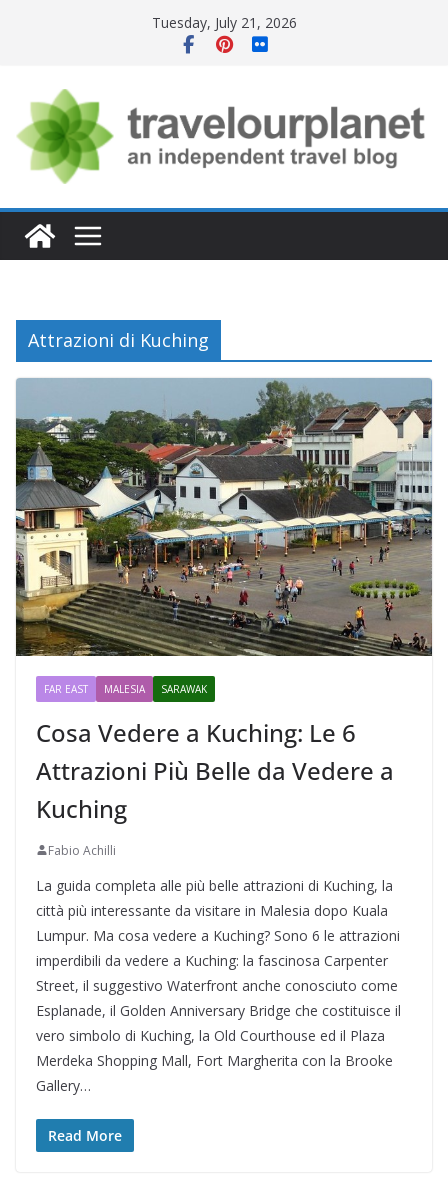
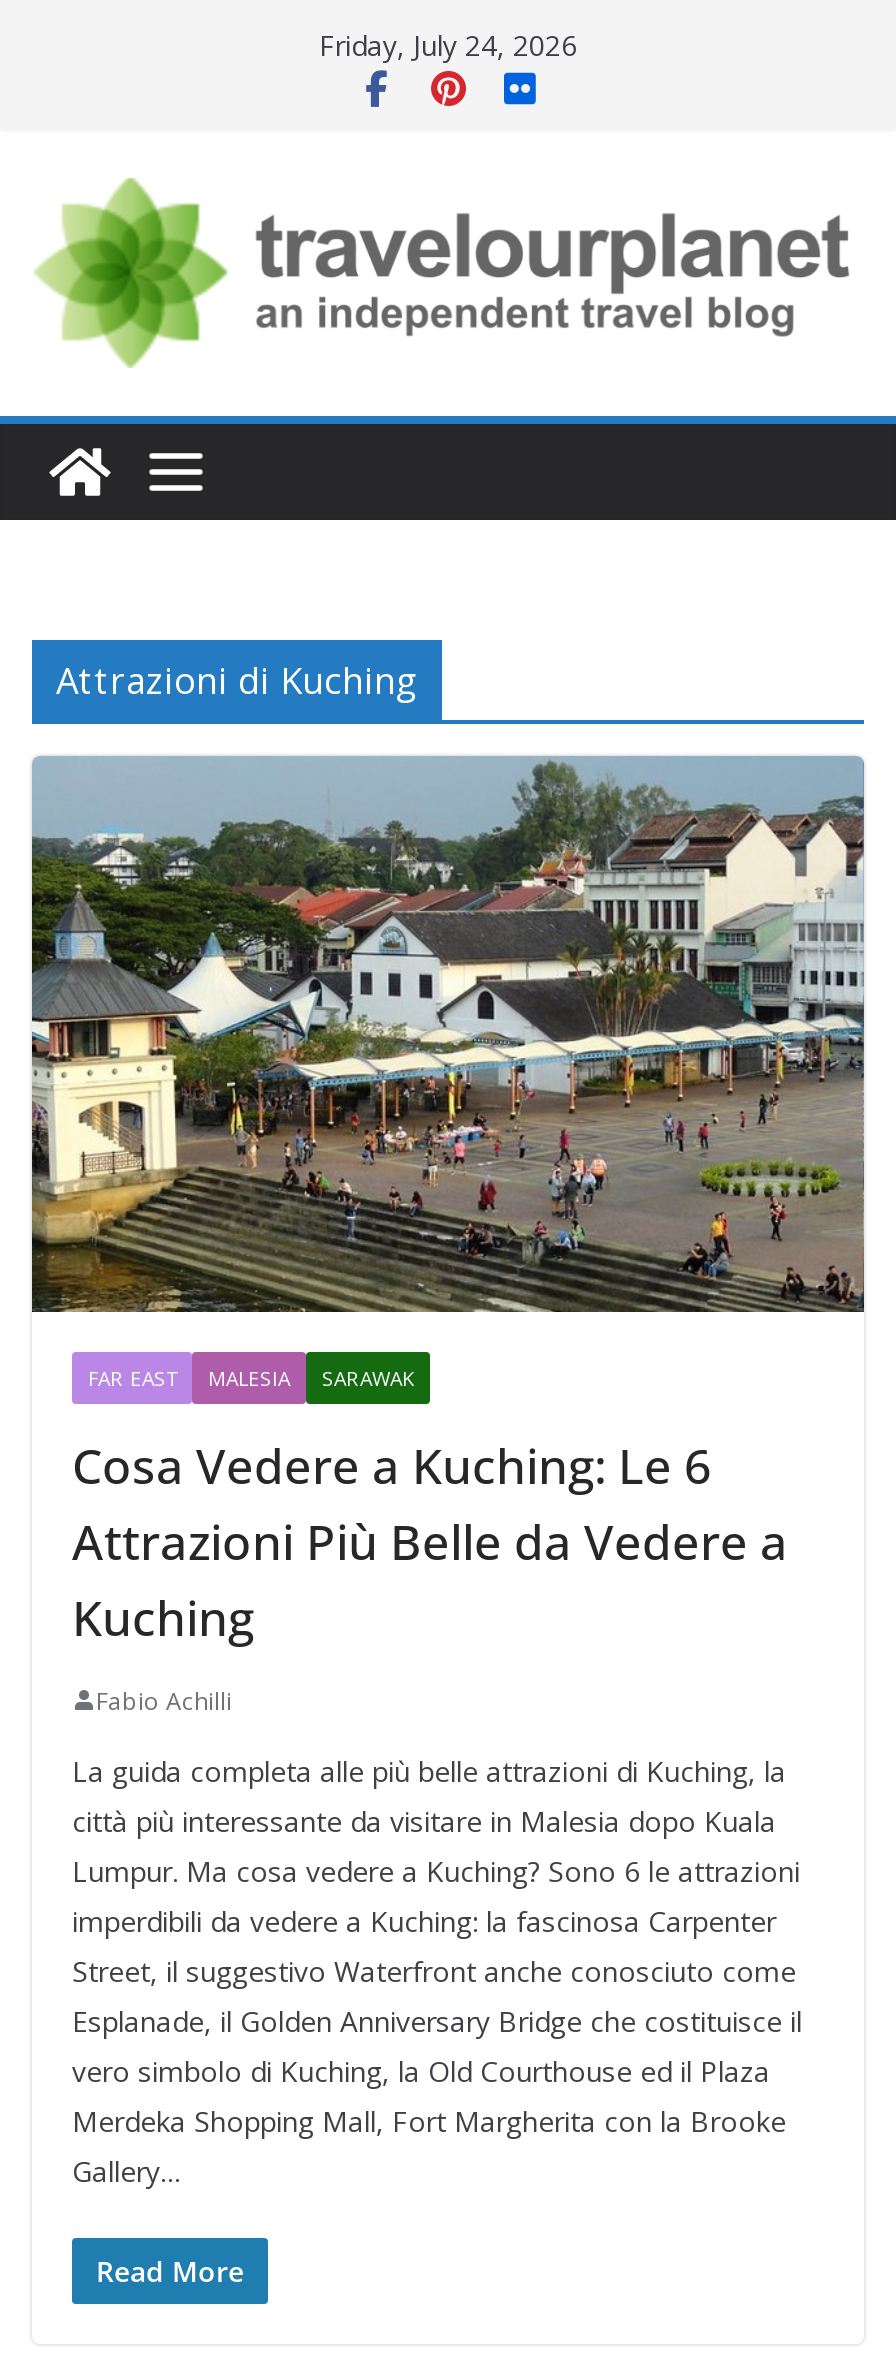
- Tuesday, July 21, 2026
+ Friday, July 24, 2026
